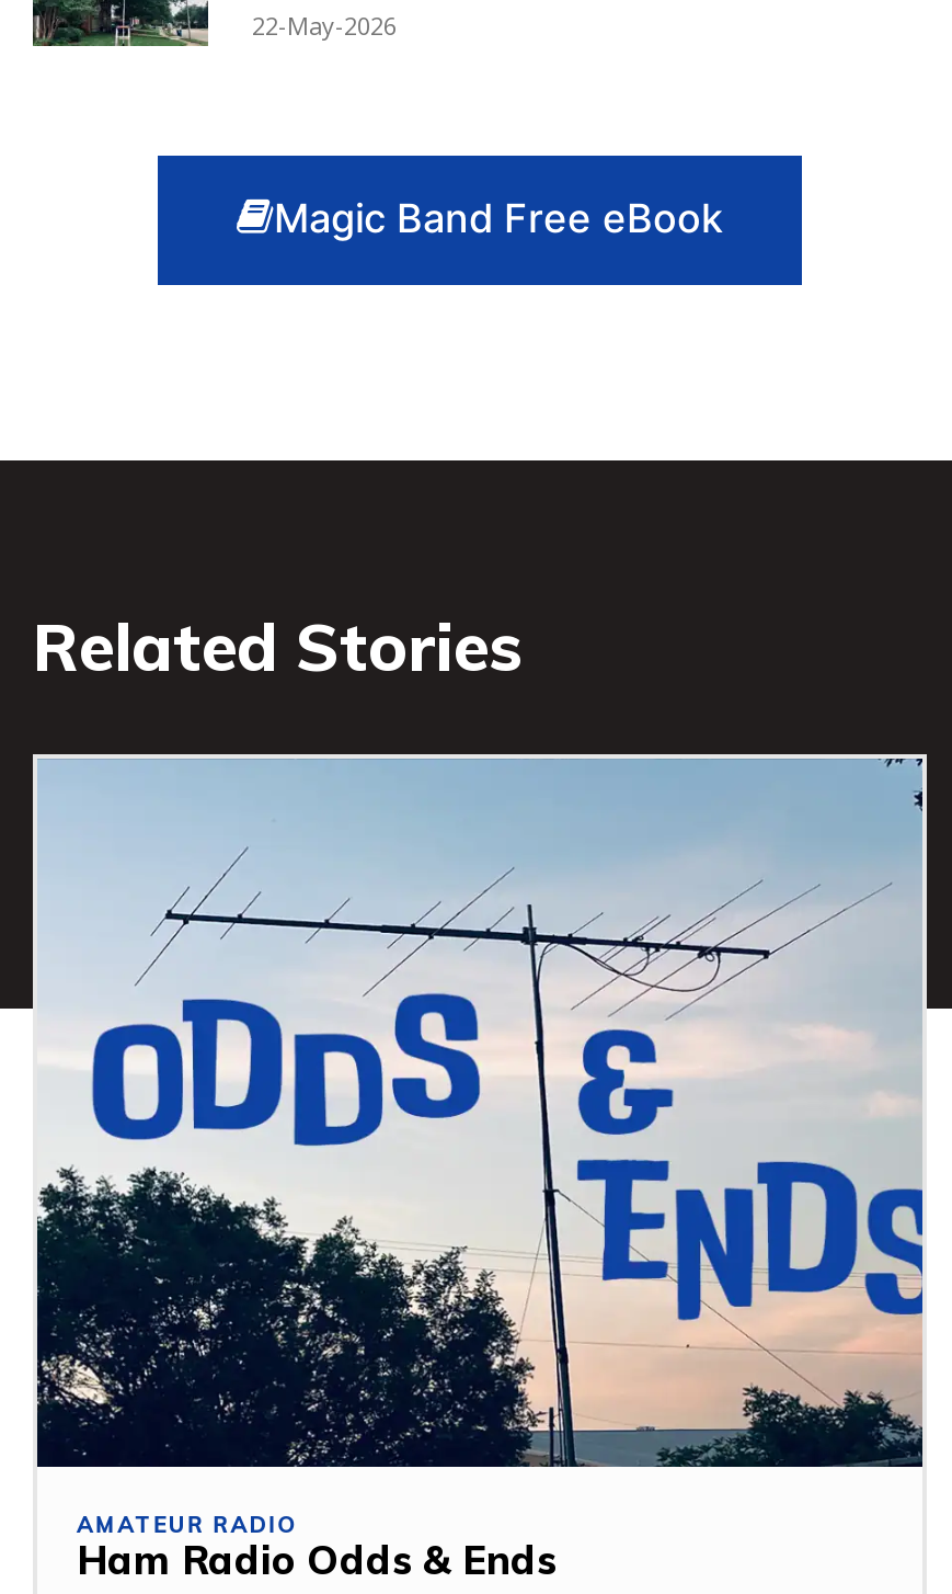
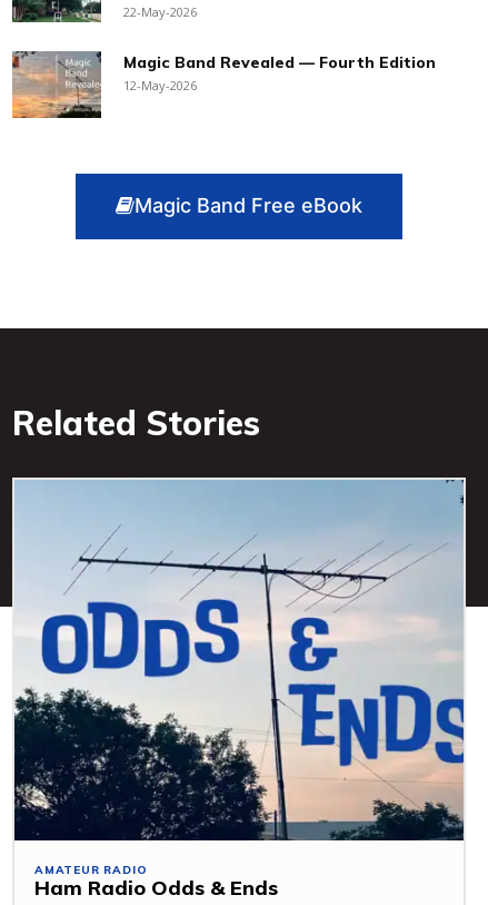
+ [image]
+ Magic Band Revealed — Fourth Edition
+ 12-May-2026
